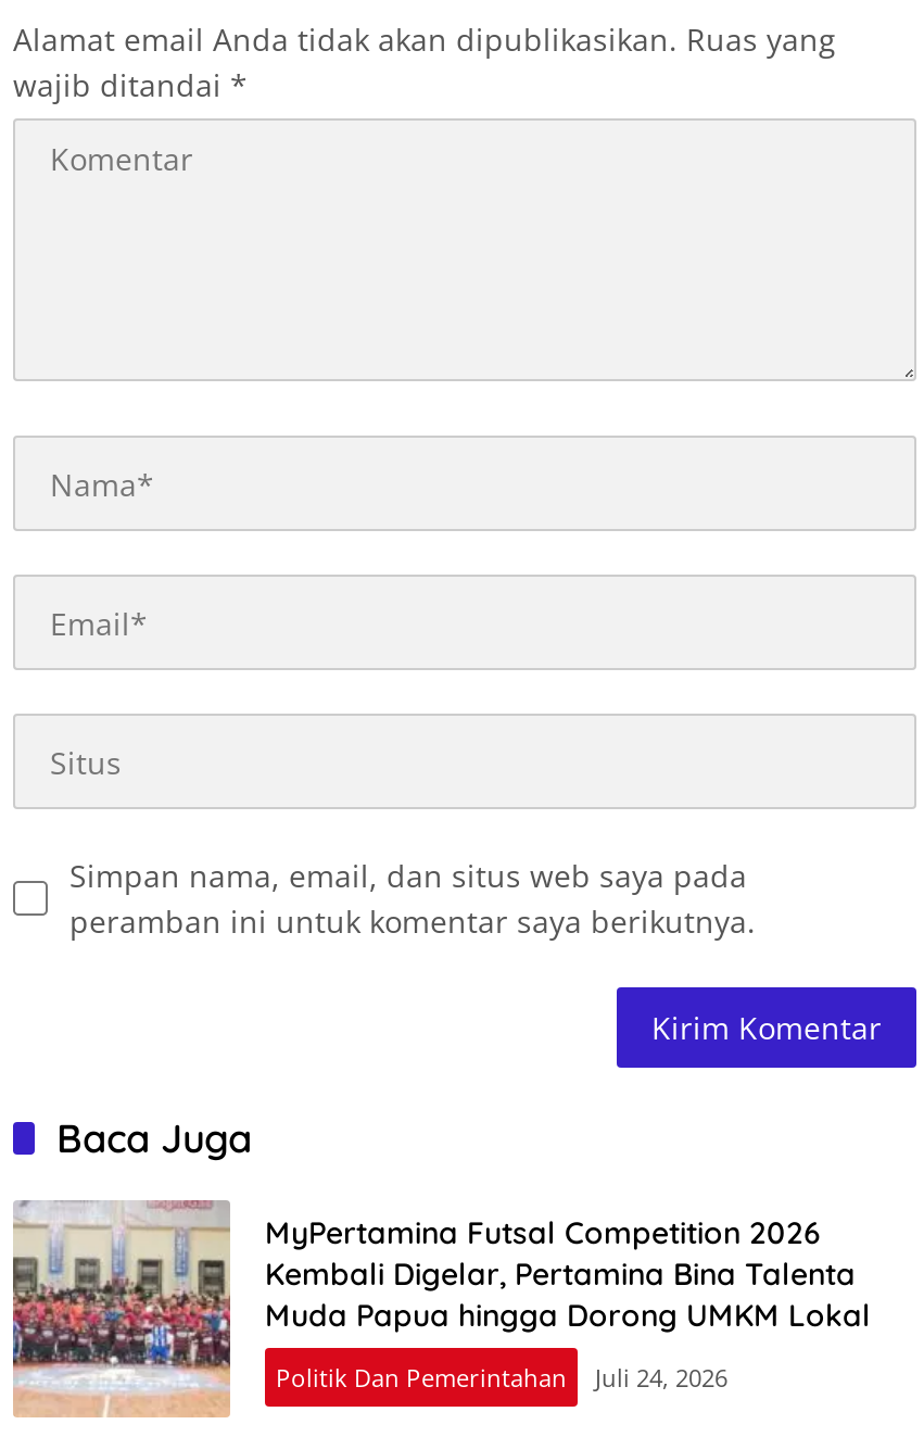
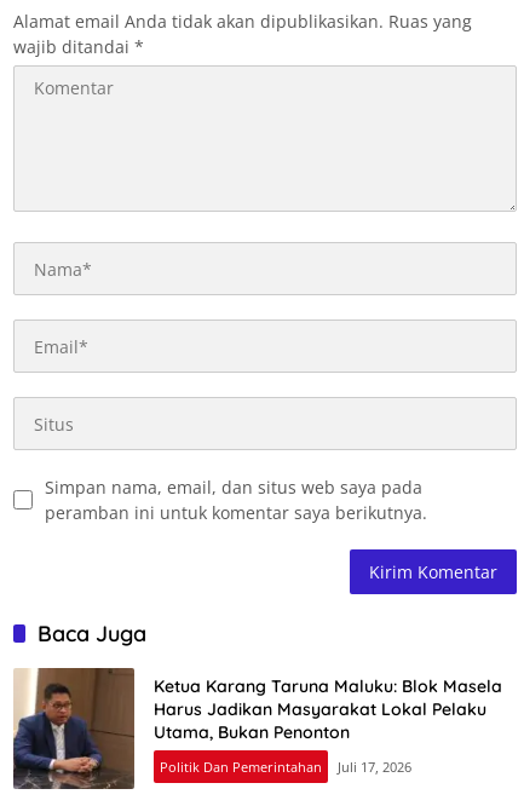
- [image]
- MyPertamina Futsal Competition 2026
- Kembali Digelar, Pertamina Bina Talenta
- Muda Papua hingga Dorong UMKM Lokal
+ [image]
+ Ketua Karang Taruna Maluku: Blok Masela
+ Harus Jadikan Masyarakat Lokal Pelaku
+ Utama, Bukan Penonton

- Politik Dan Pemerintahan Juli 24, 2026
+ Politik Dan Pemerintahan Juli 17, 2026
